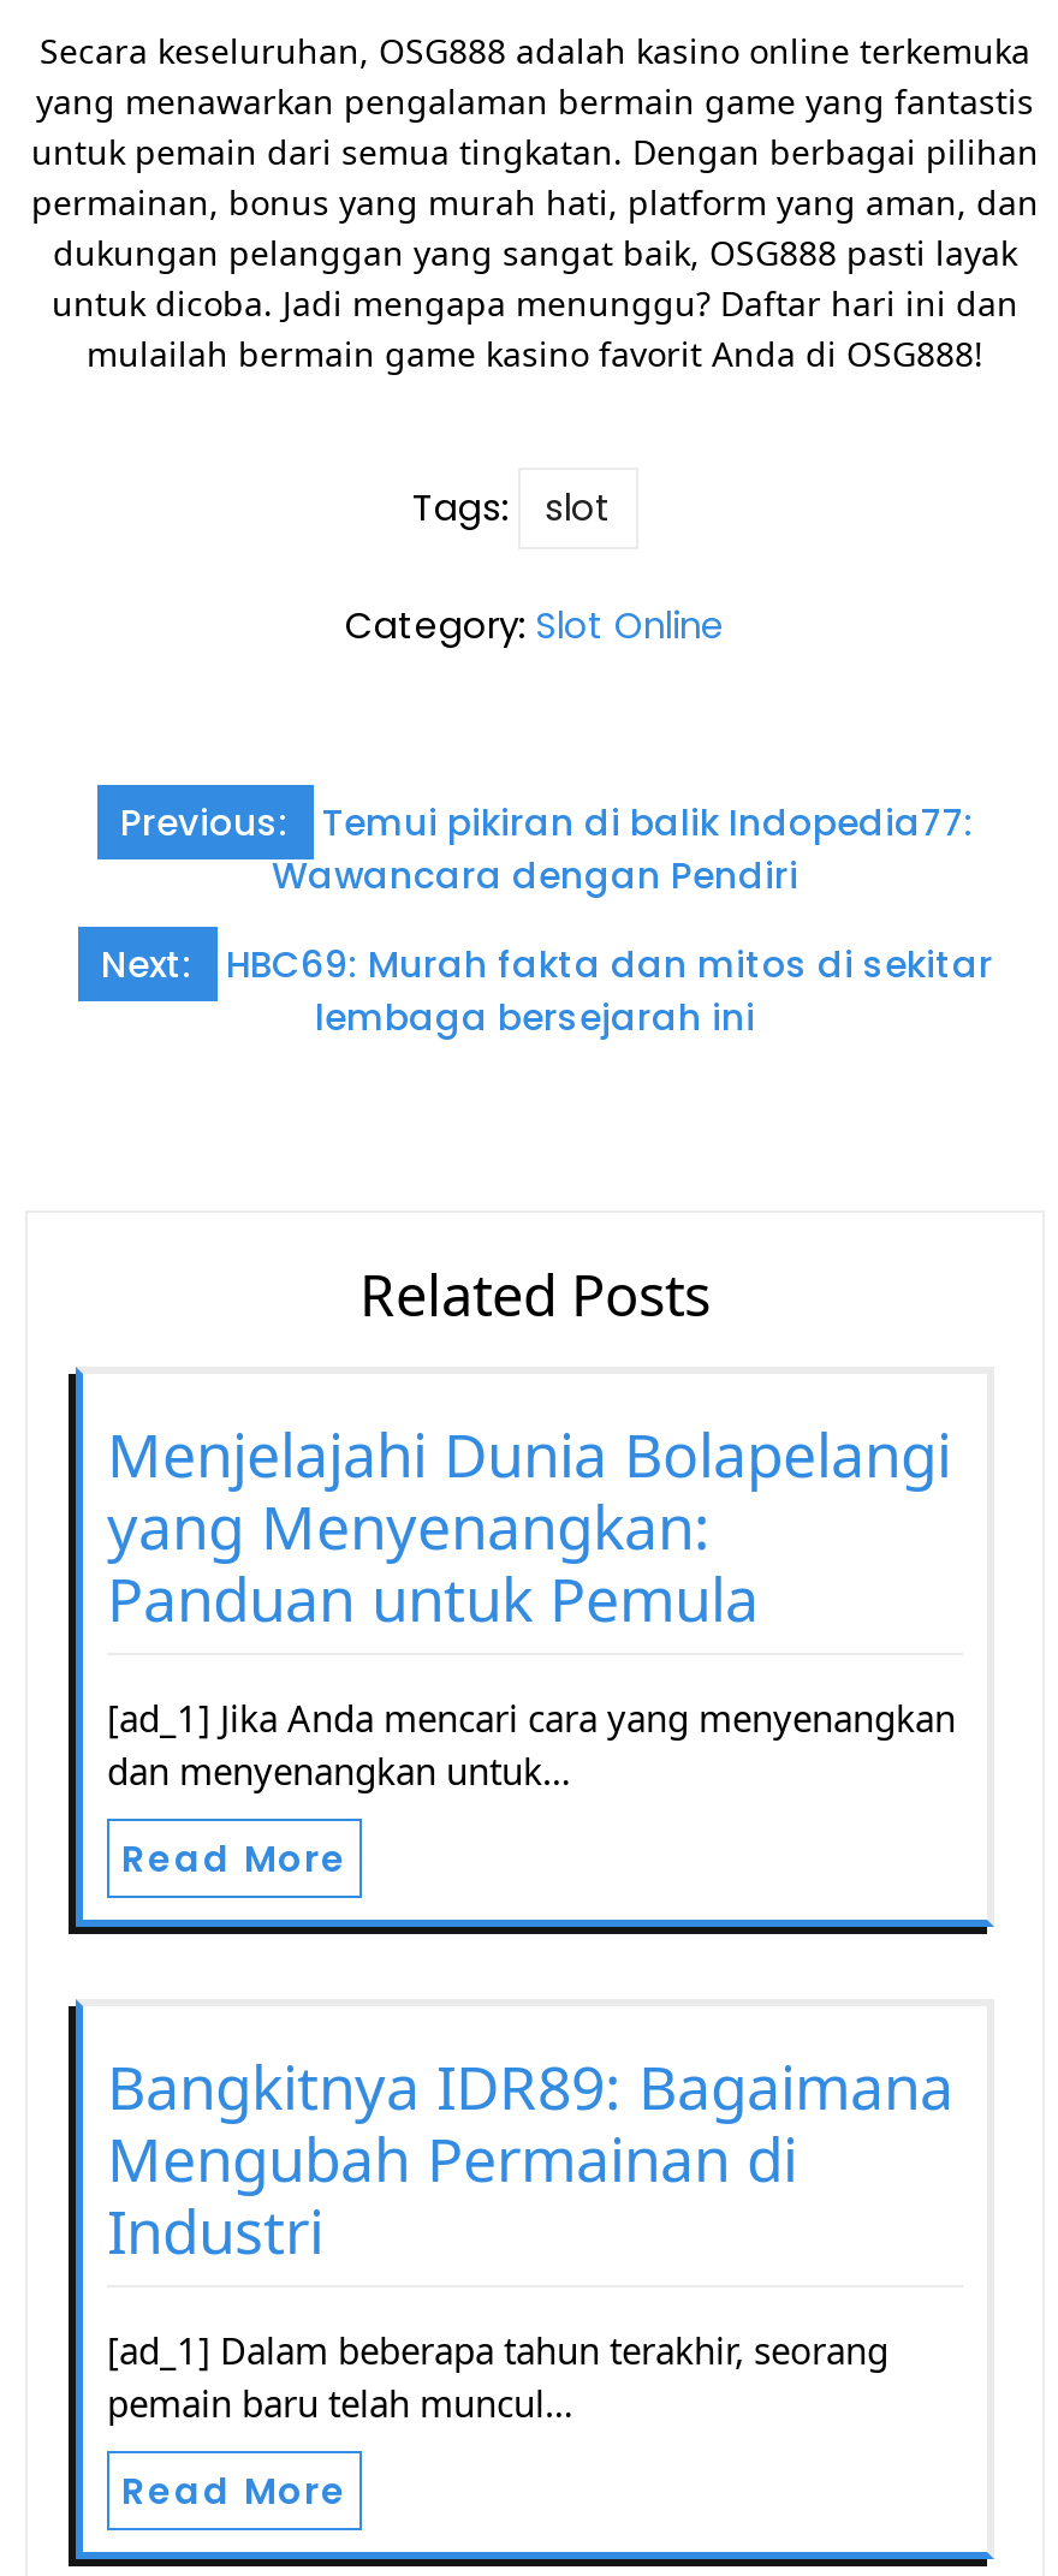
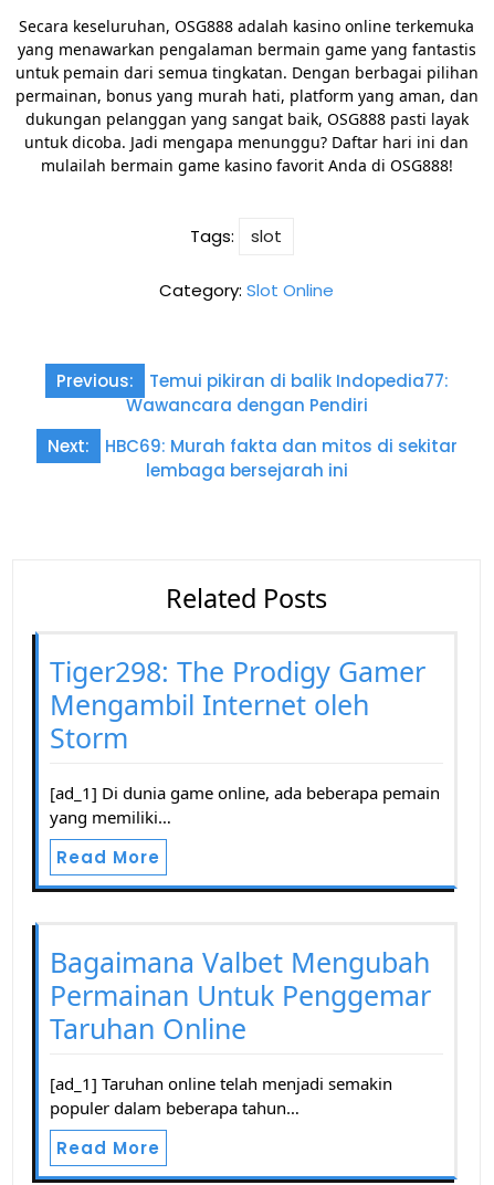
- Menjelajahi Dunia Bolapelangi
- yang Menyenangkan:
- Panduan untuk Pemula
+ Tiger298: The Prodigy Gamer
+ Mengambil Internet oleh
+ Storm

- [ad_1] Jika Anda mencari cara yang menyenangkan
- dan menyenangkan untuk…
+ [ad_1] Di dunia game online, ada beberapa pemain
+ yang memiliki…

- Bangkitnya IDR89: Bagaimana
- Mengubah Permainan di
- Industri
+ Bagaimana Valbet Mengubah
+ Permainan Untuk Penggemar
+ Taruhan Online

- [ad_1] Dalam beberapa tahun terakhir, seorang
- pemain baru telah muncul…
+ [ad_1] Taruhan online telah menjadi semakin
+ populer dalam beberapa tahun…
